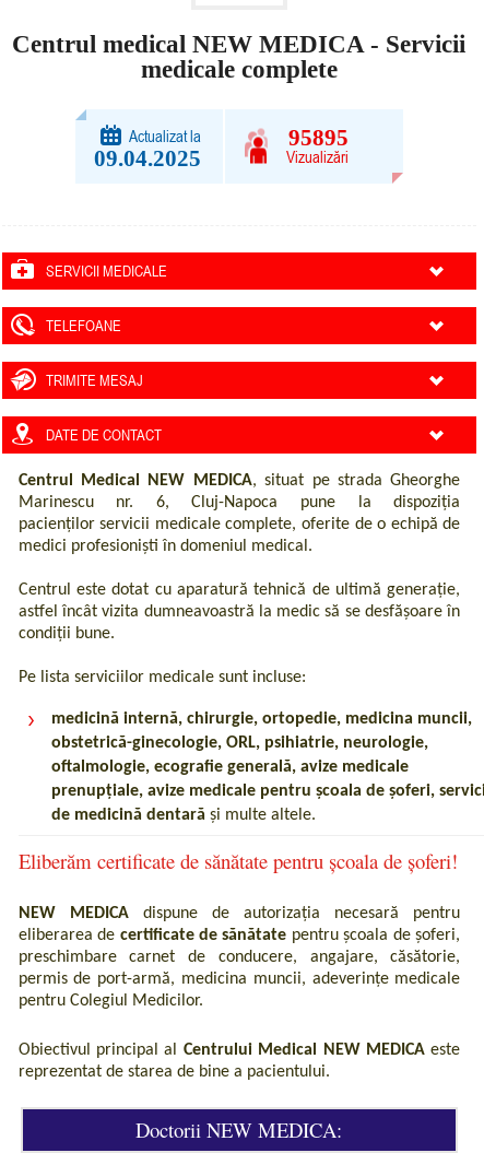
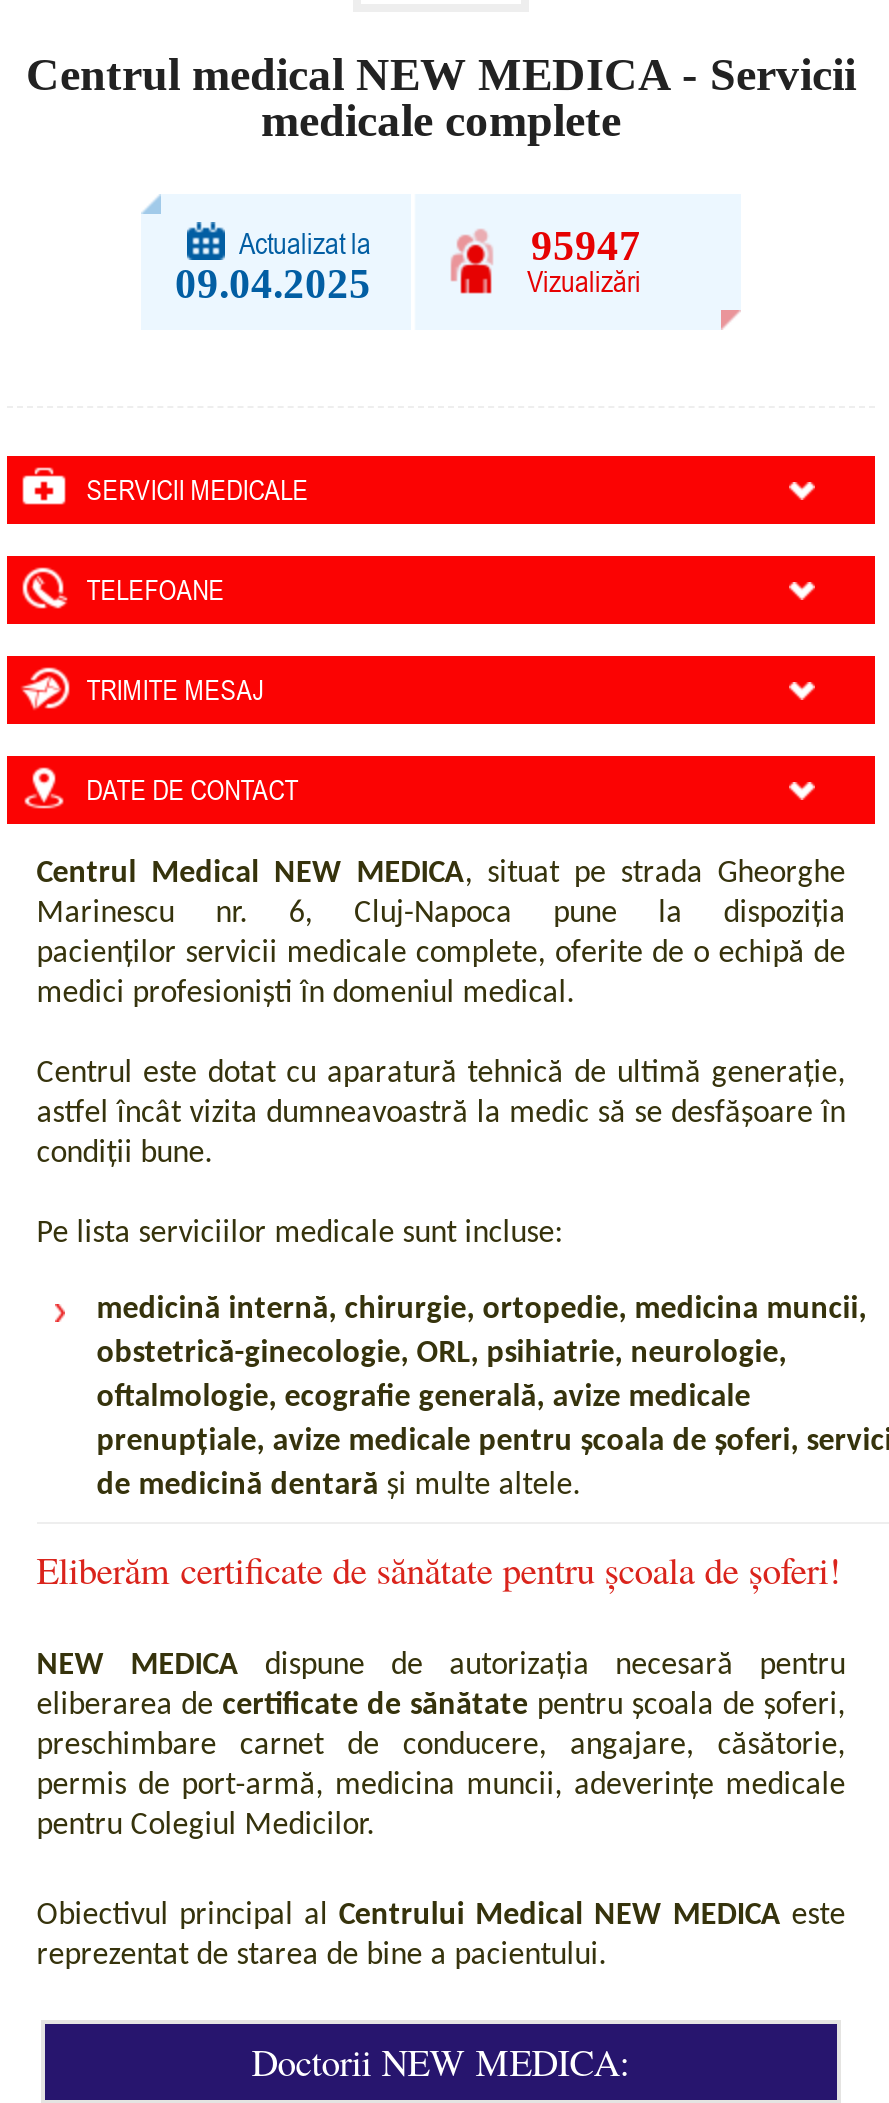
- 95895
+ 95947
